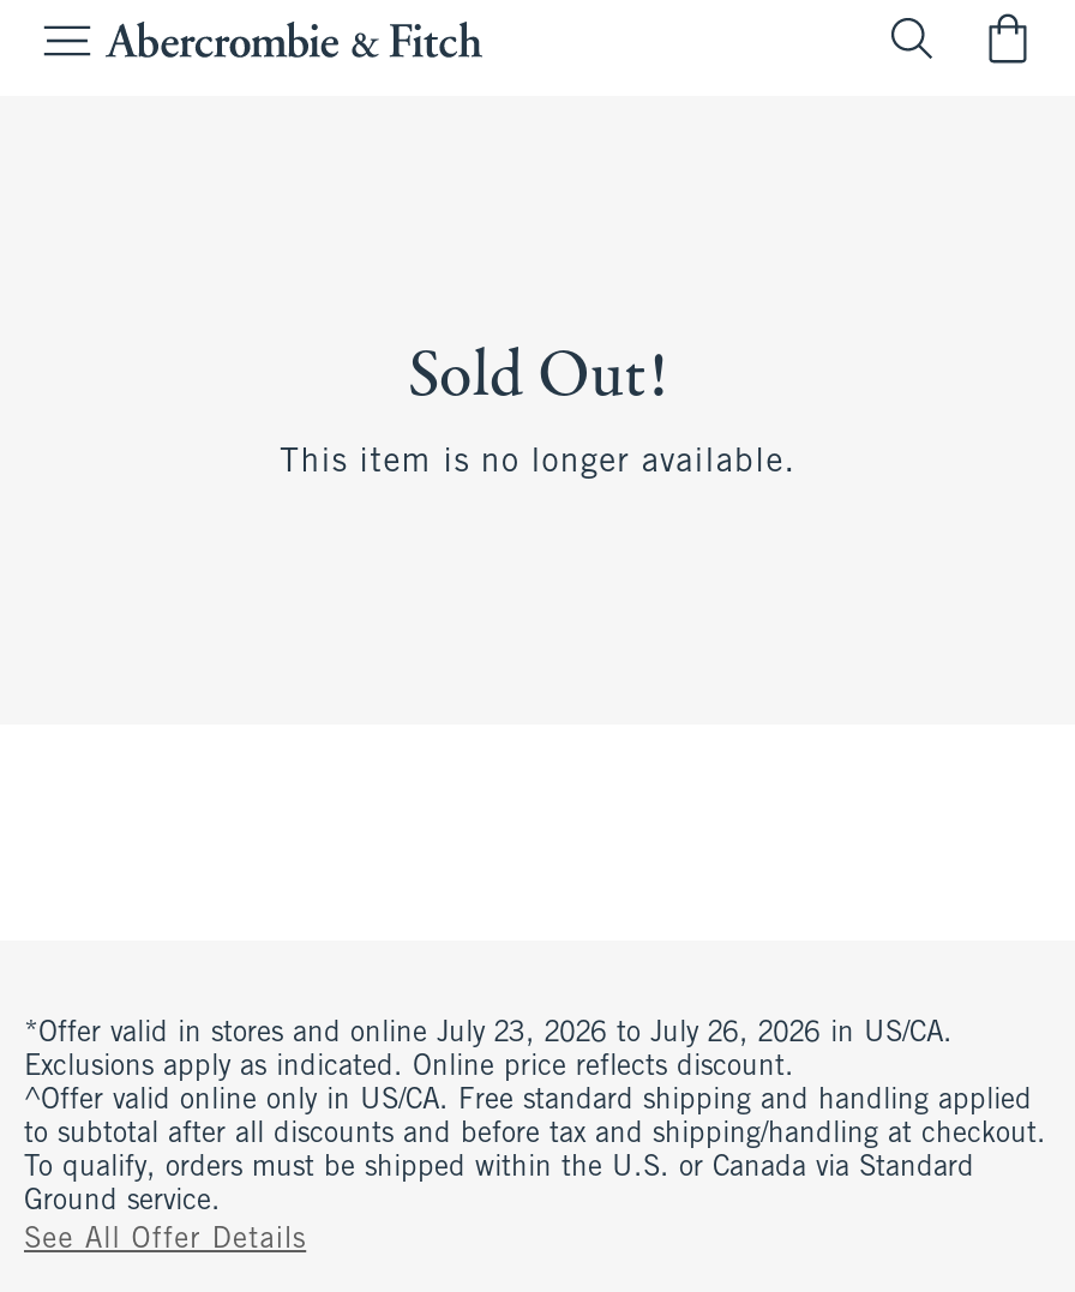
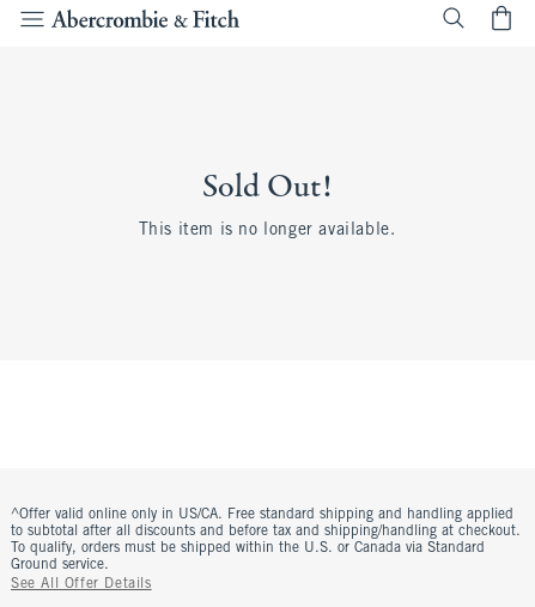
- *Offer valid in stores and online July 23, 2026 to July 26, 2026 in US/CA.
- Exclusions apply as indicated. Online price reflects discount.
